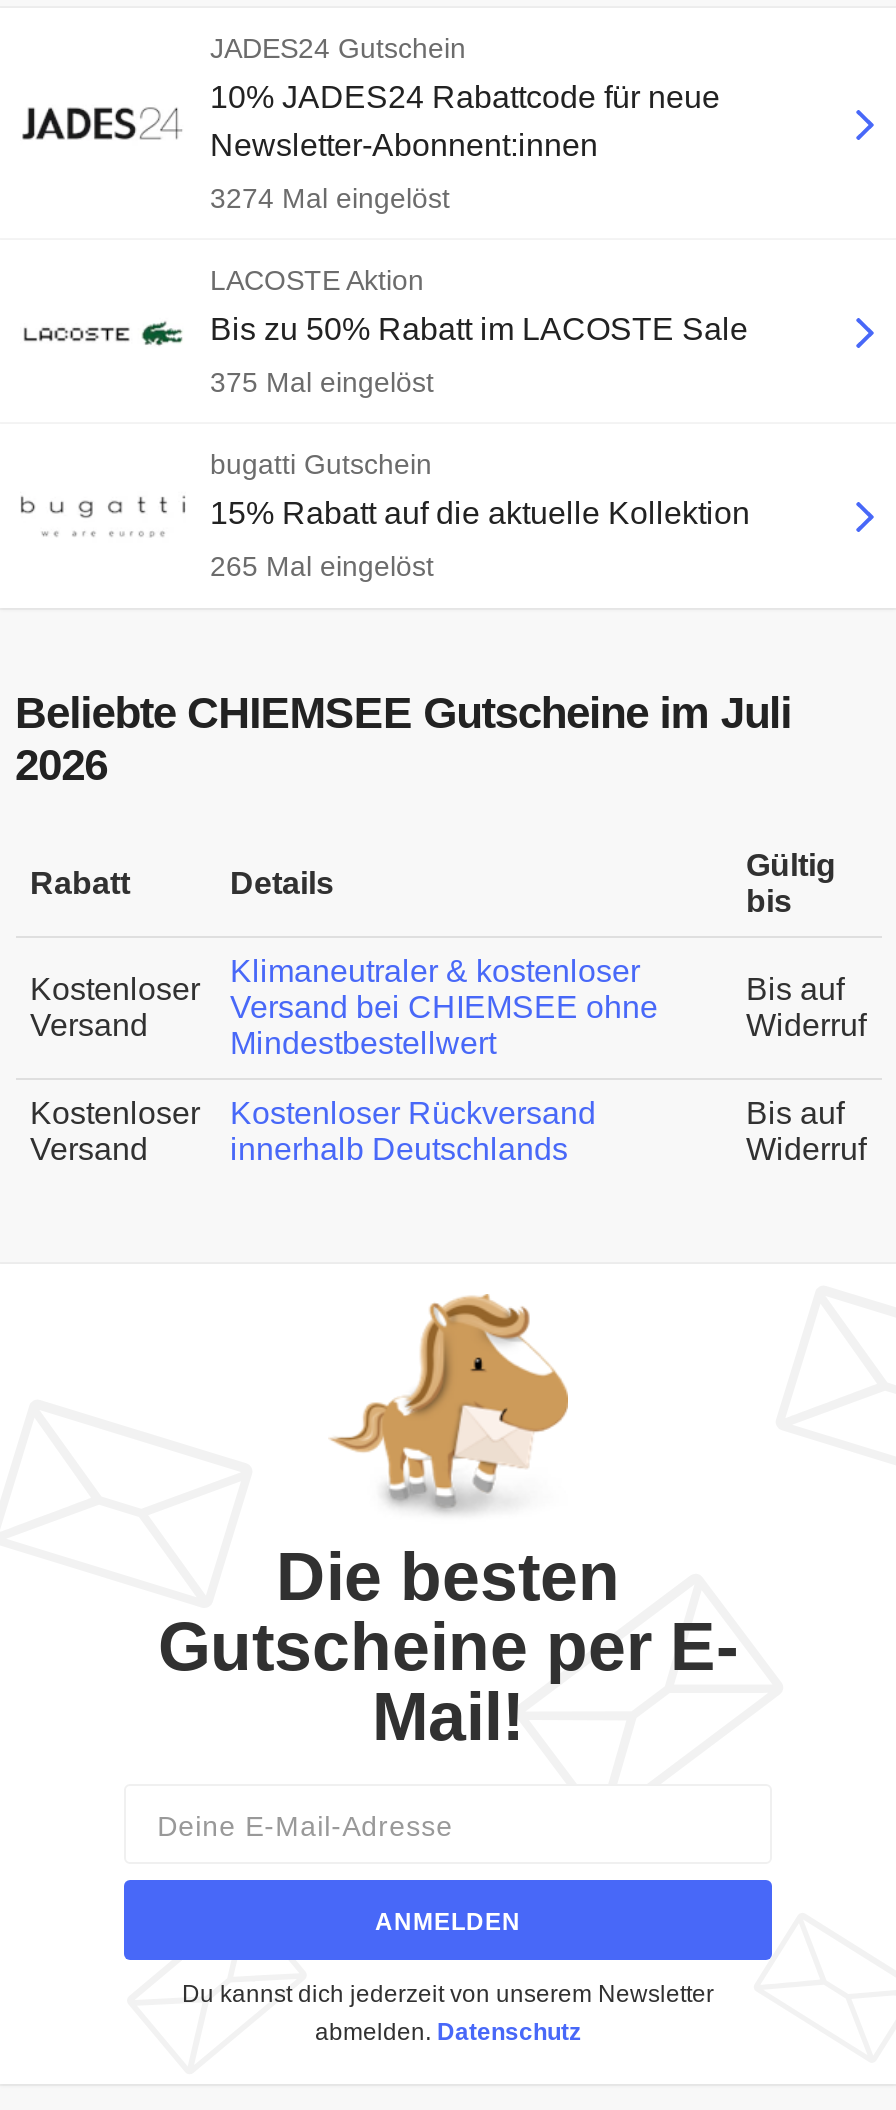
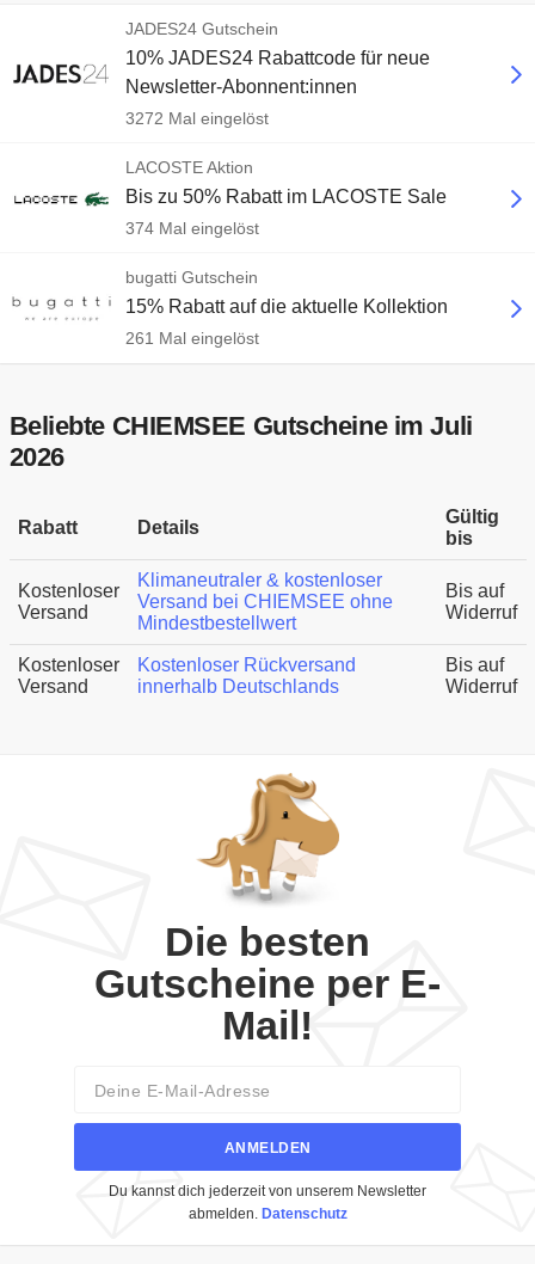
- 3274 Mal eingelöst
+ 3272 Mal eingelöst

- 375 Mal eingelöst
+ 374 Mal eingelöst

- 265 Mal eingelöst
+ 261 Mal eingelöst
